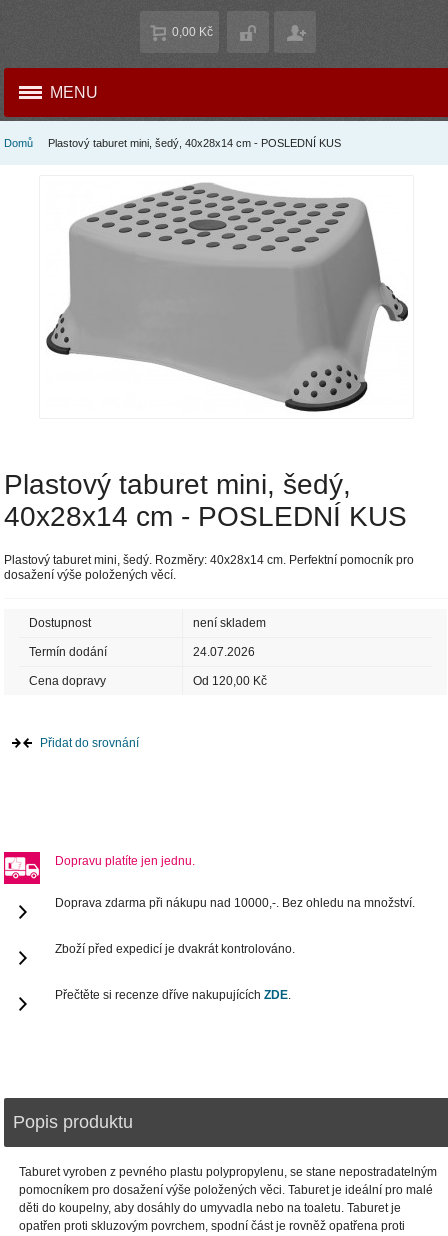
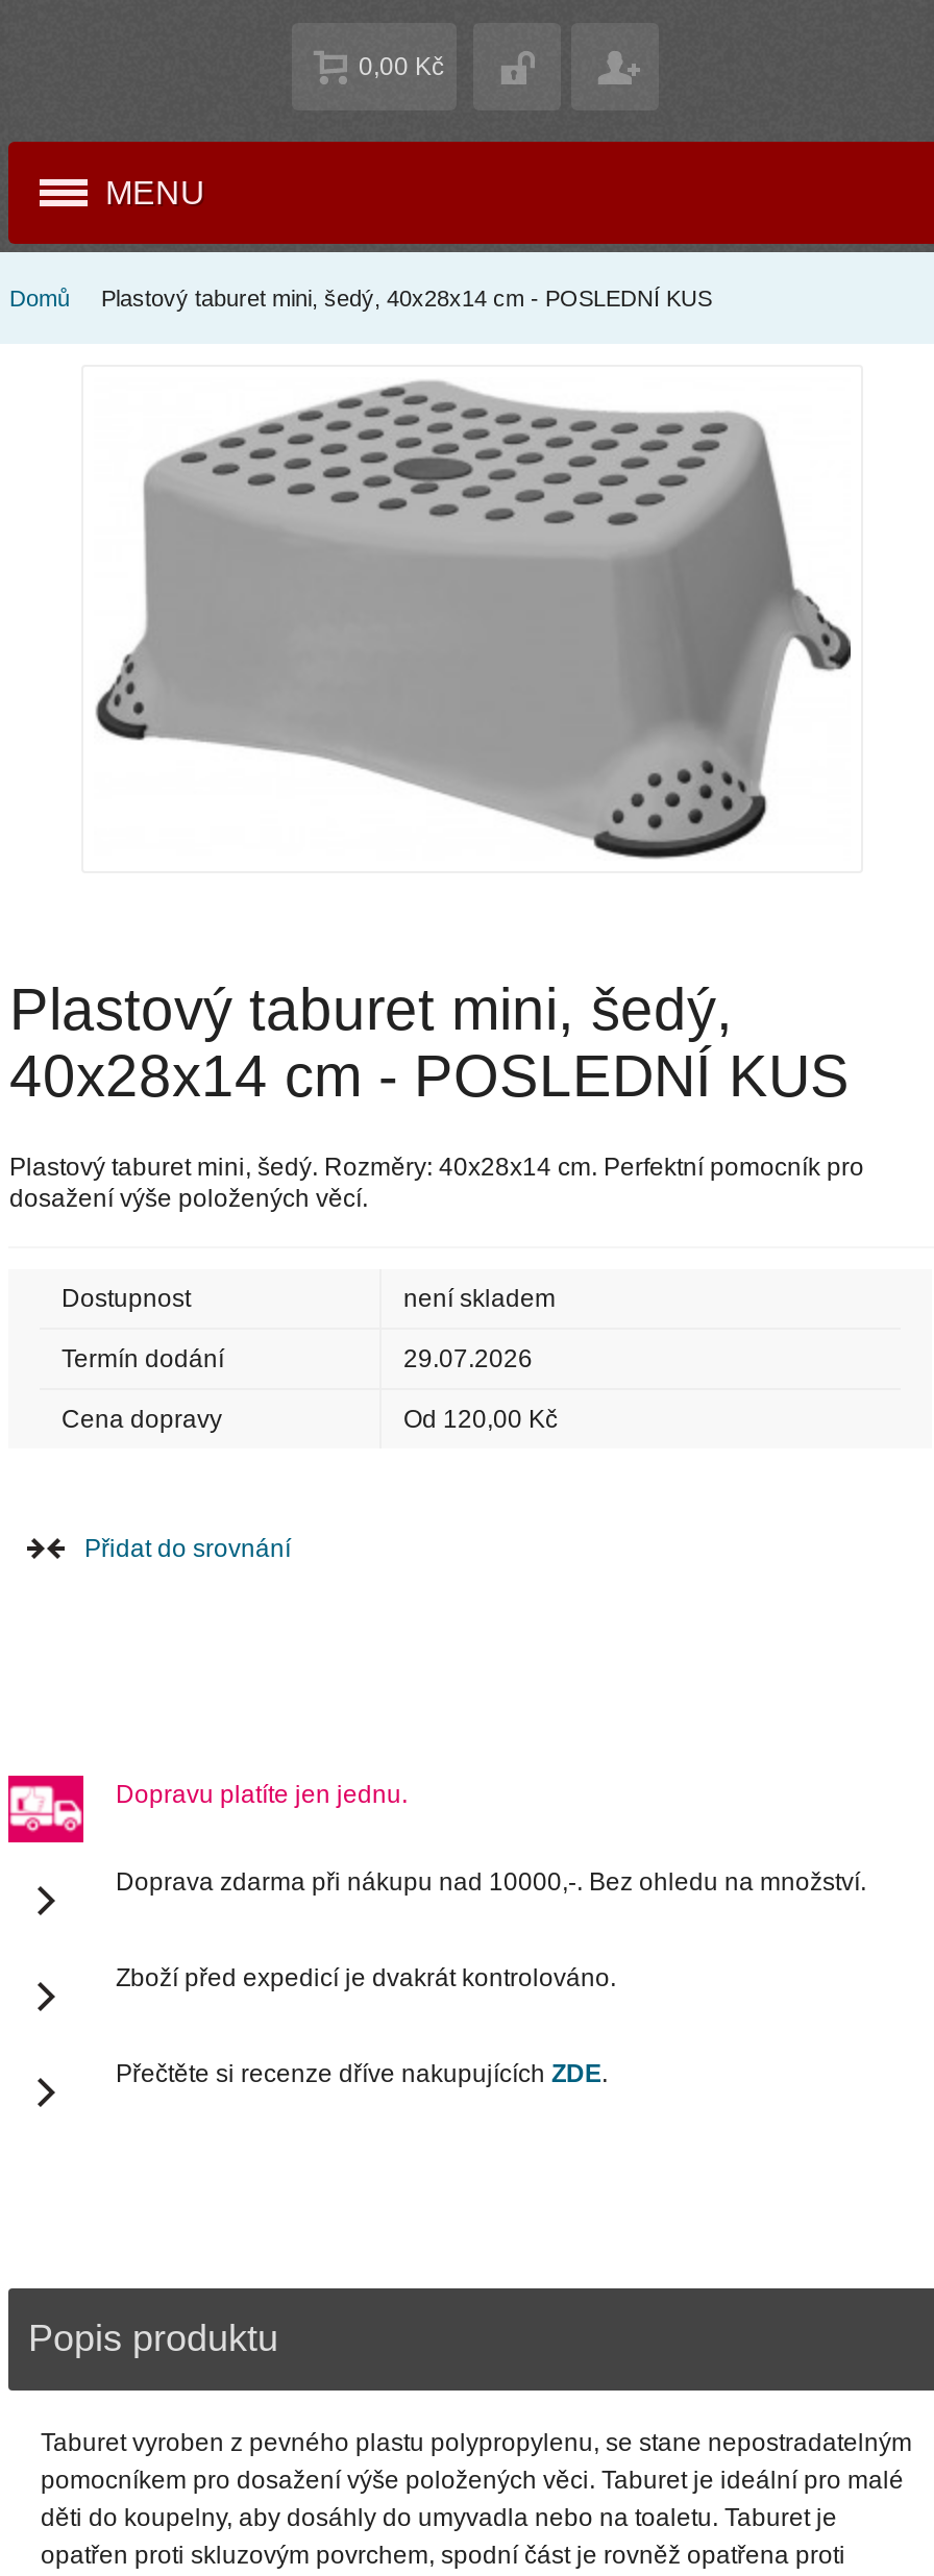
- 24.07.2026
+ 29.07.2026
